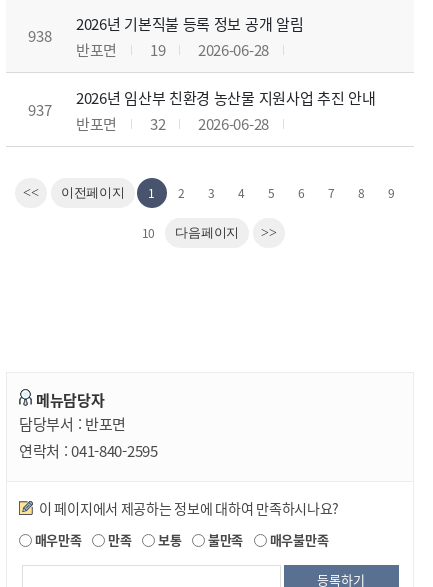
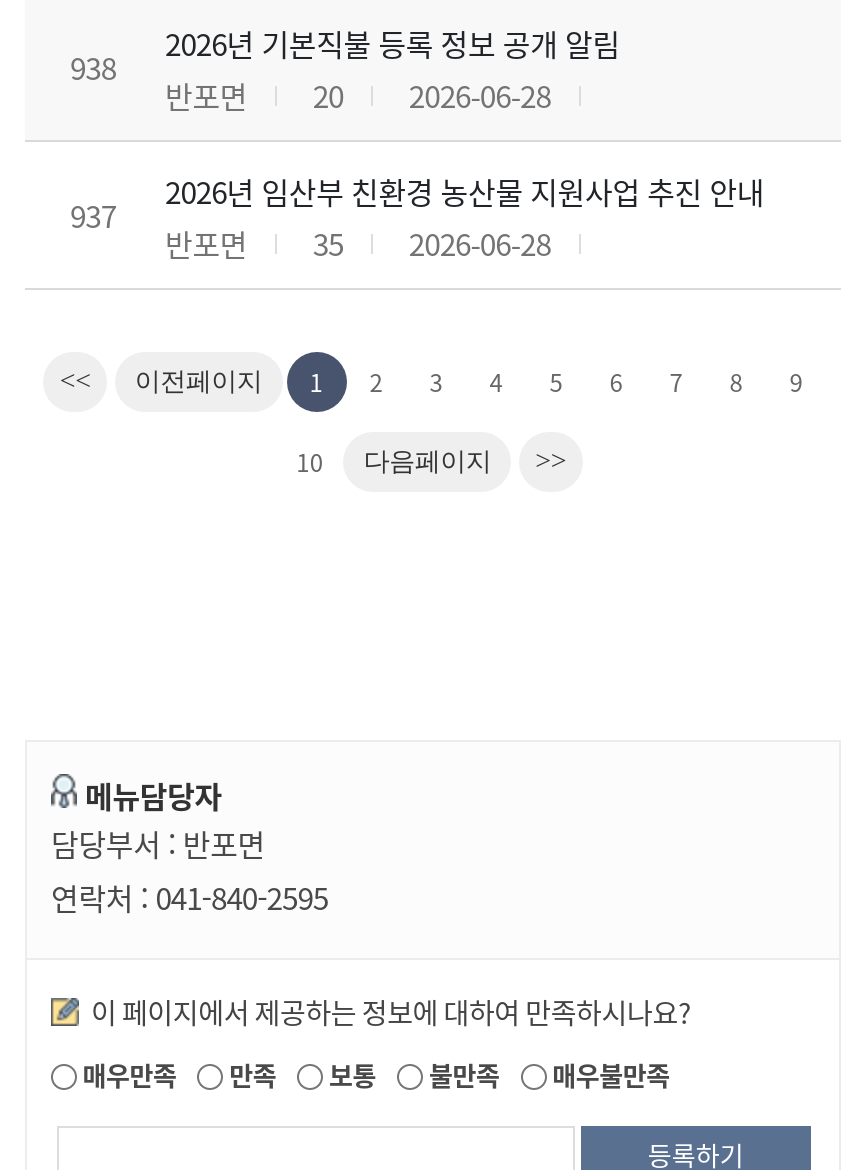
- 반포면 19 2026-06-28
+ 반포면 20 2026-06-28

- 반포면 32 2026-06-28
+ 반포면 35 2026-06-28
